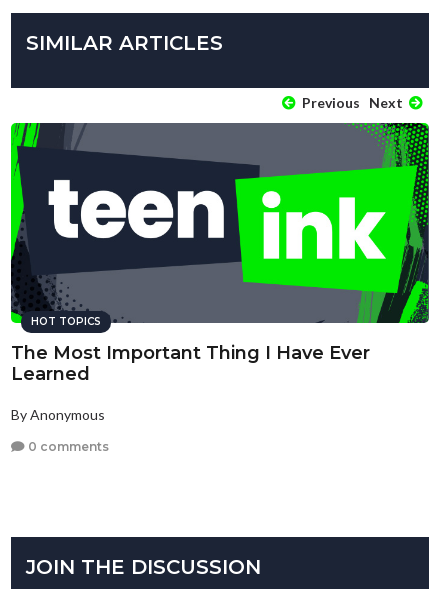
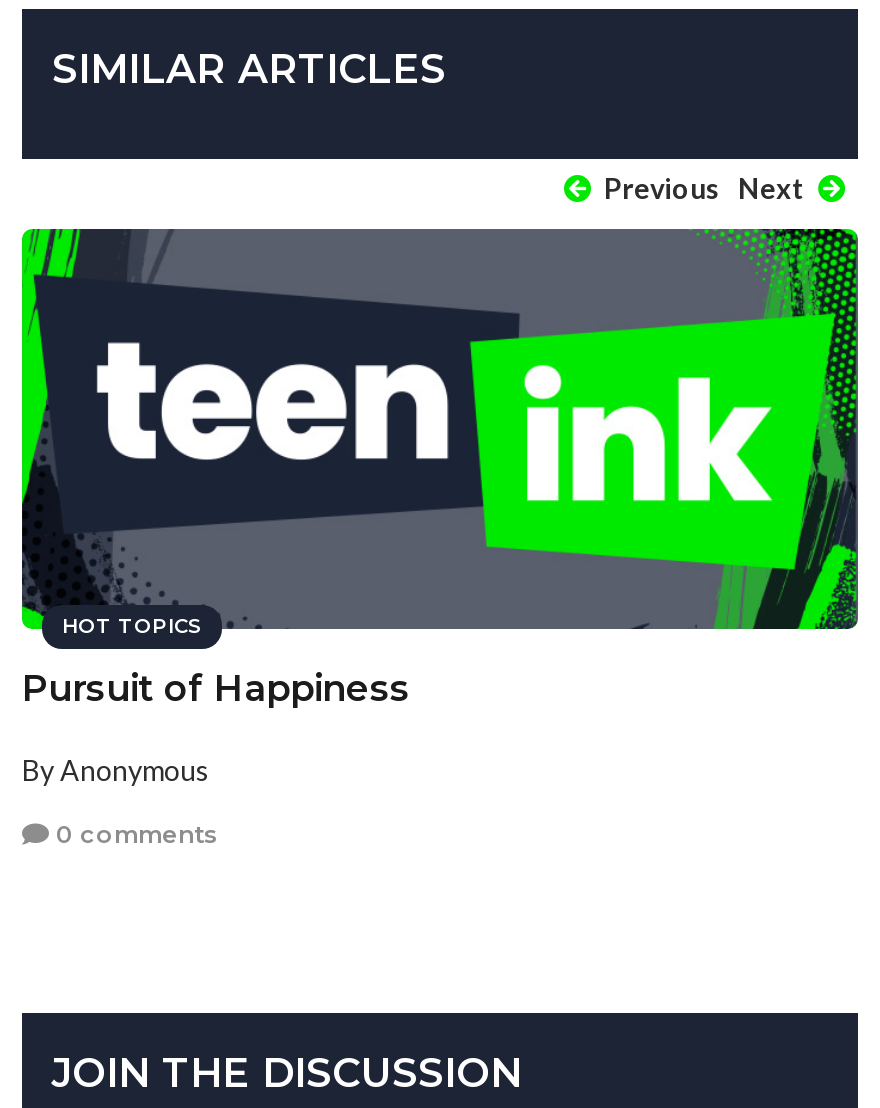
- The Most Important Thing I Have Ever
- Learned
+ Pursuit of Happiness
